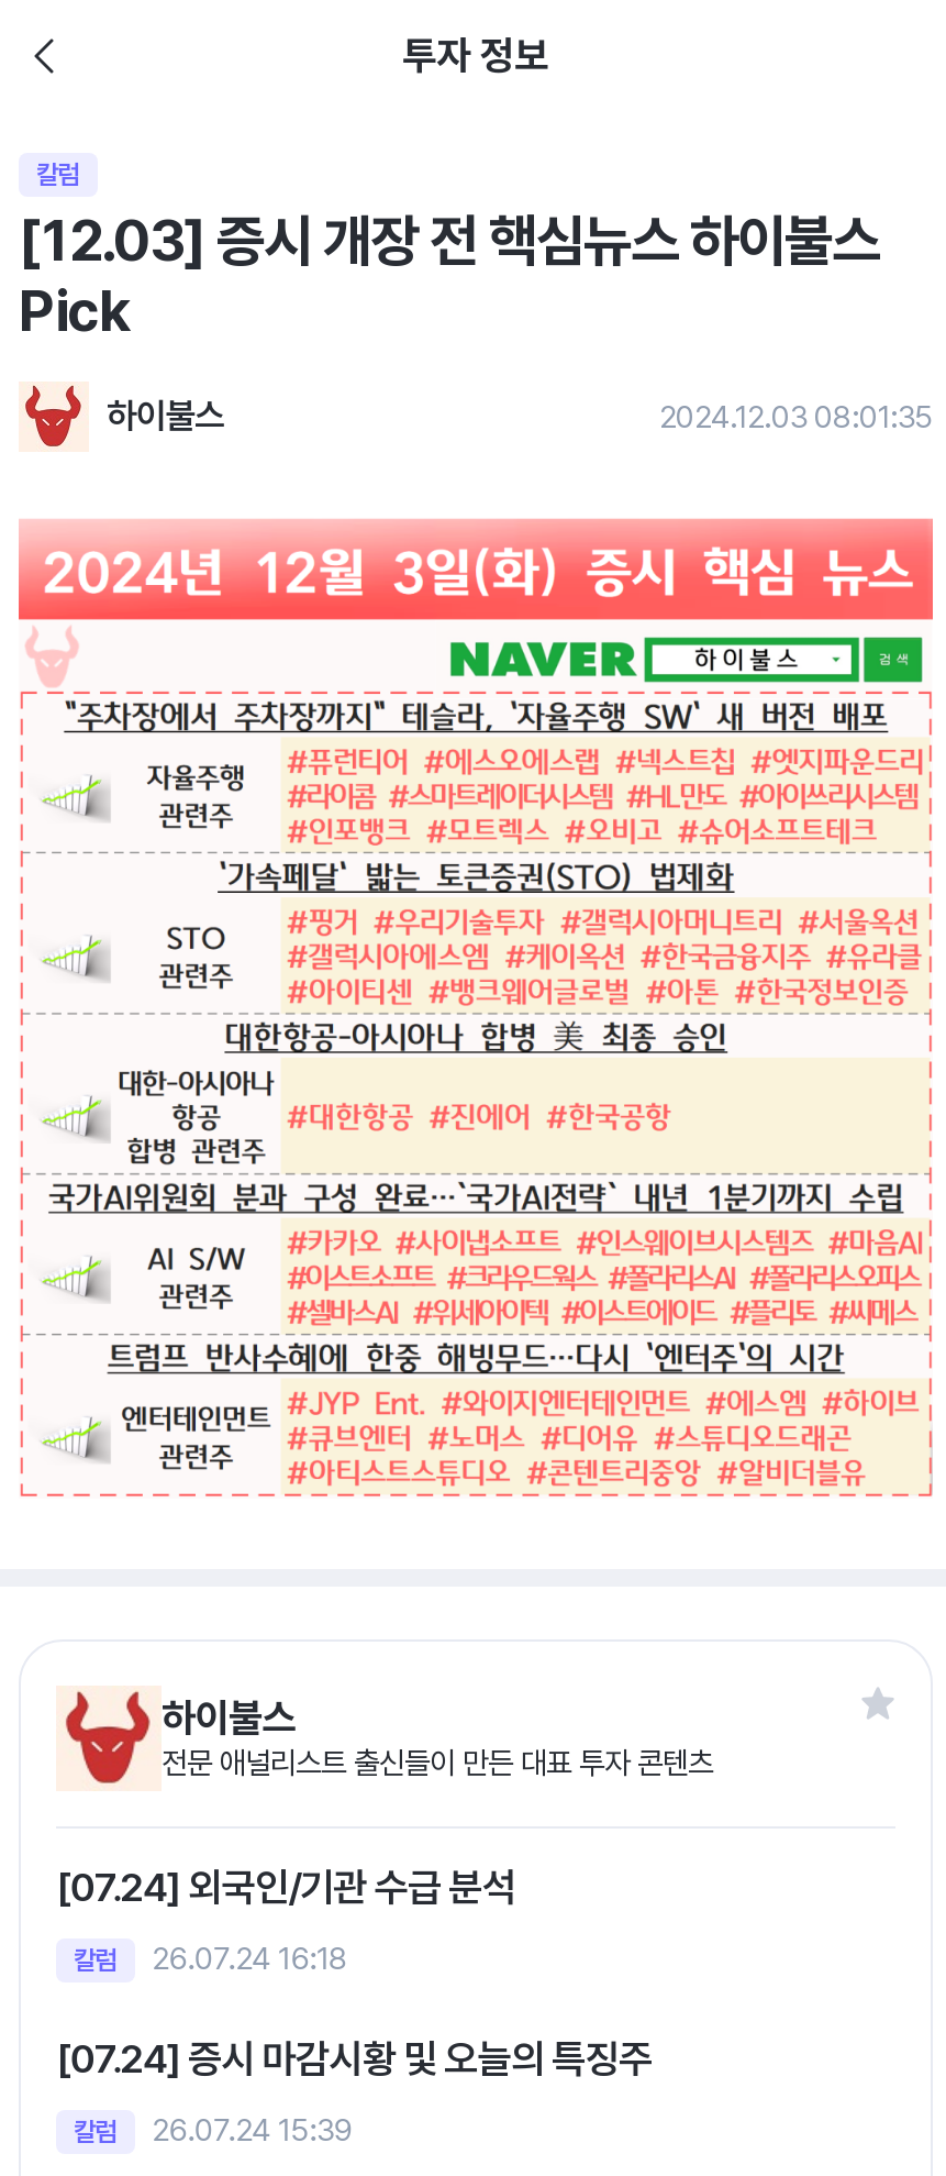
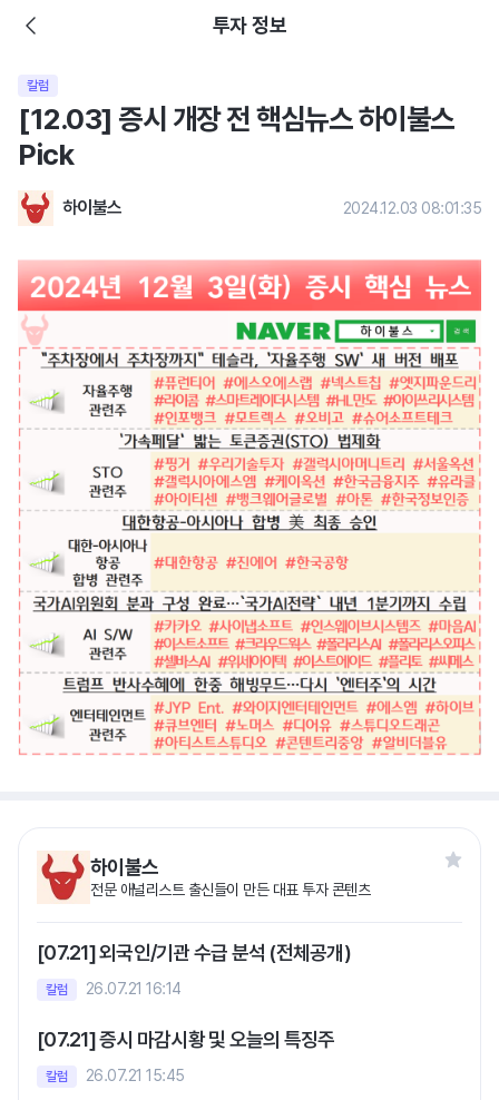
- [07.24] 외국인/기관 수급 분석
+ [07.21] 외국인/기관 수급 분석 (전체공개)

- 칼럼 26.07.24 16:18
+ 칼럼 26.07.21 16:14

- [07.24] 증시 마감시황 및 오늘의 특징주
+ [07.21] 증시 마감시황 및 오늘의 특징주

- 칼럼 26.07.24 15:39
+ 칼럼 26.07.21 15:45
